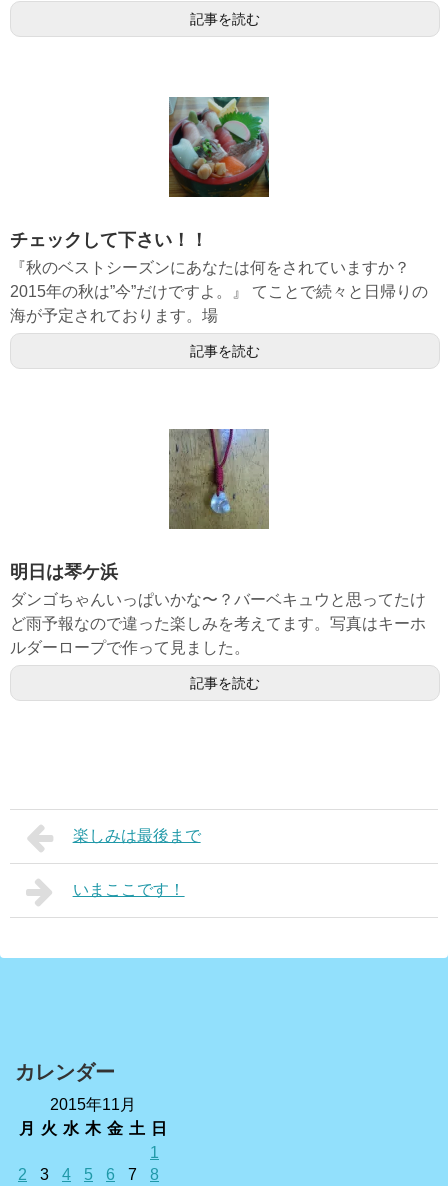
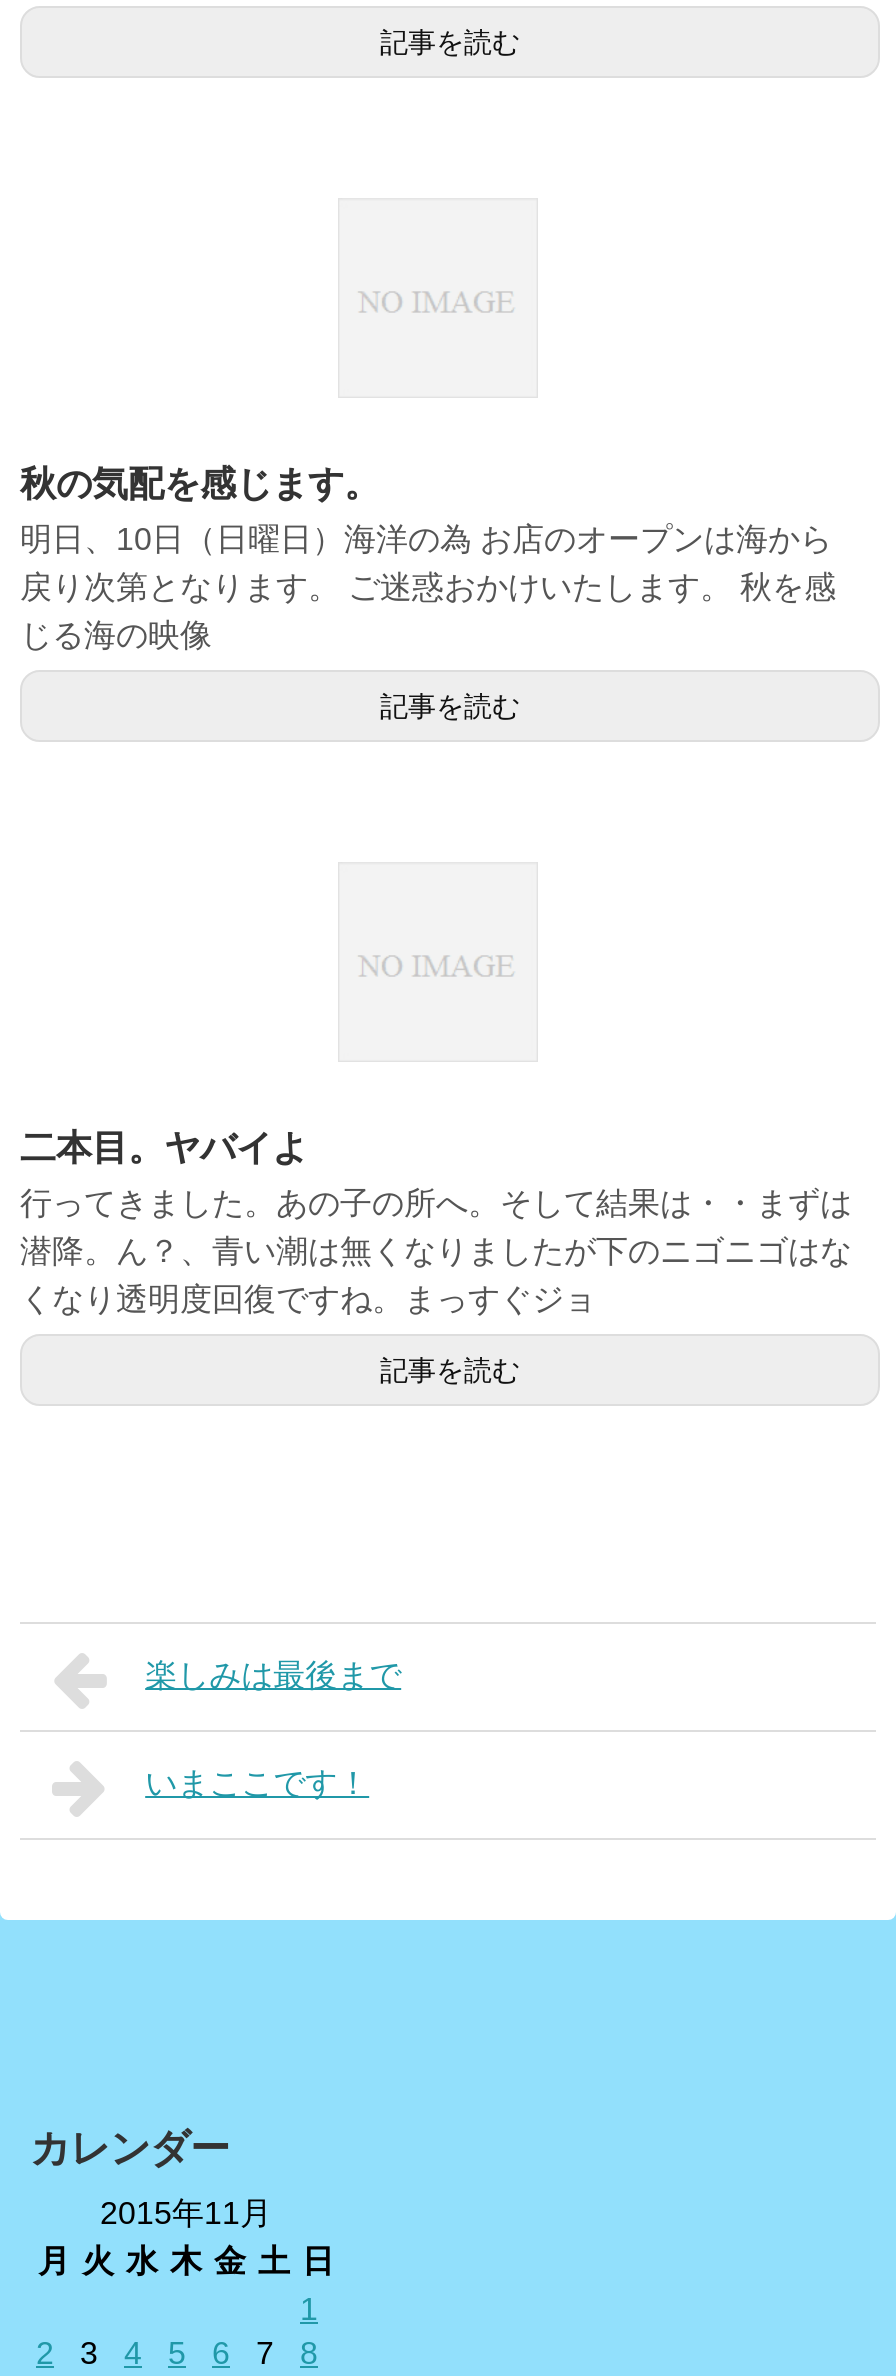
- [image]

- チェックして下さい！！
- 『秋のベストシーズンにあなたは何をされていますか？
- 2015年の秋は”今”だけですよ。』 てことで続々と日帰りの
- 海が予定されております。場
+ 秋の気配を感じます。
+ 明日、10日（日曜日）海洋の為 お店のオープンは海から
+ 戻り次第となります。 ご迷惑おかけいたします。 秋を感
+ じる海の映像

- [image]

- 明日は琴ケ浜
- ダンゴちゃんいっぱいかな〜？バーベキュウと思ってたけ
- ど雨予報なので違った楽しみを考えてます。写真はキーホ
- ルダーロープで作って見ました。
+ 二本目。ヤバイよ
+ 行ってきました。あの子の所へ。そして結果は・・まずは
+ 潜降。ん？、青い潮は無くなりましたが下のニゴニゴはな
+ くなり透明度回復ですね。まっすぐジョ
